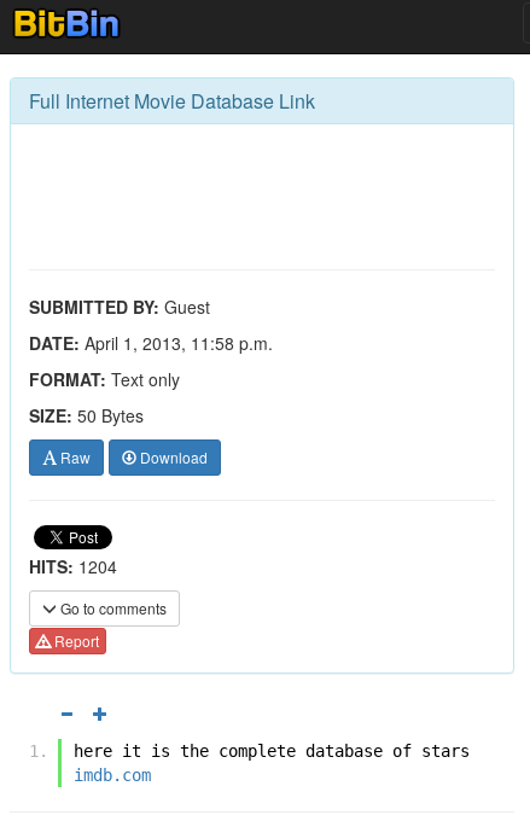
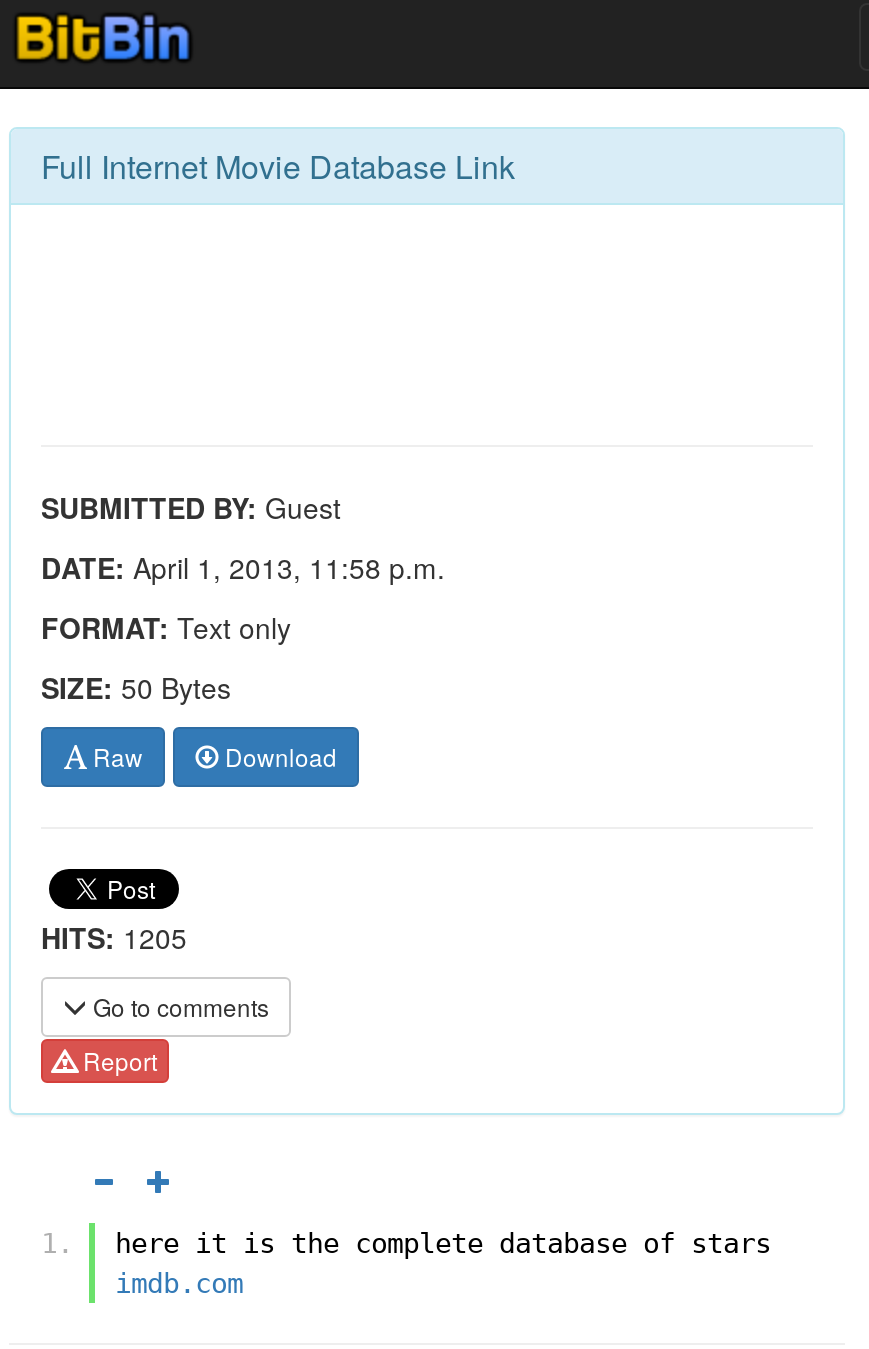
- HITS: 1204
+ HITS: 1205
